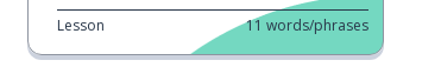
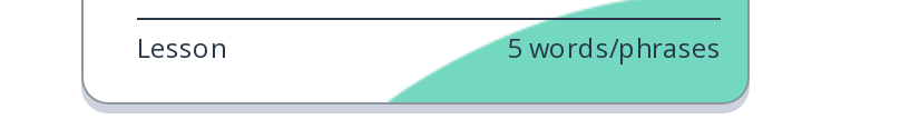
- 11 words/phrases
+ 5 words/phrases
